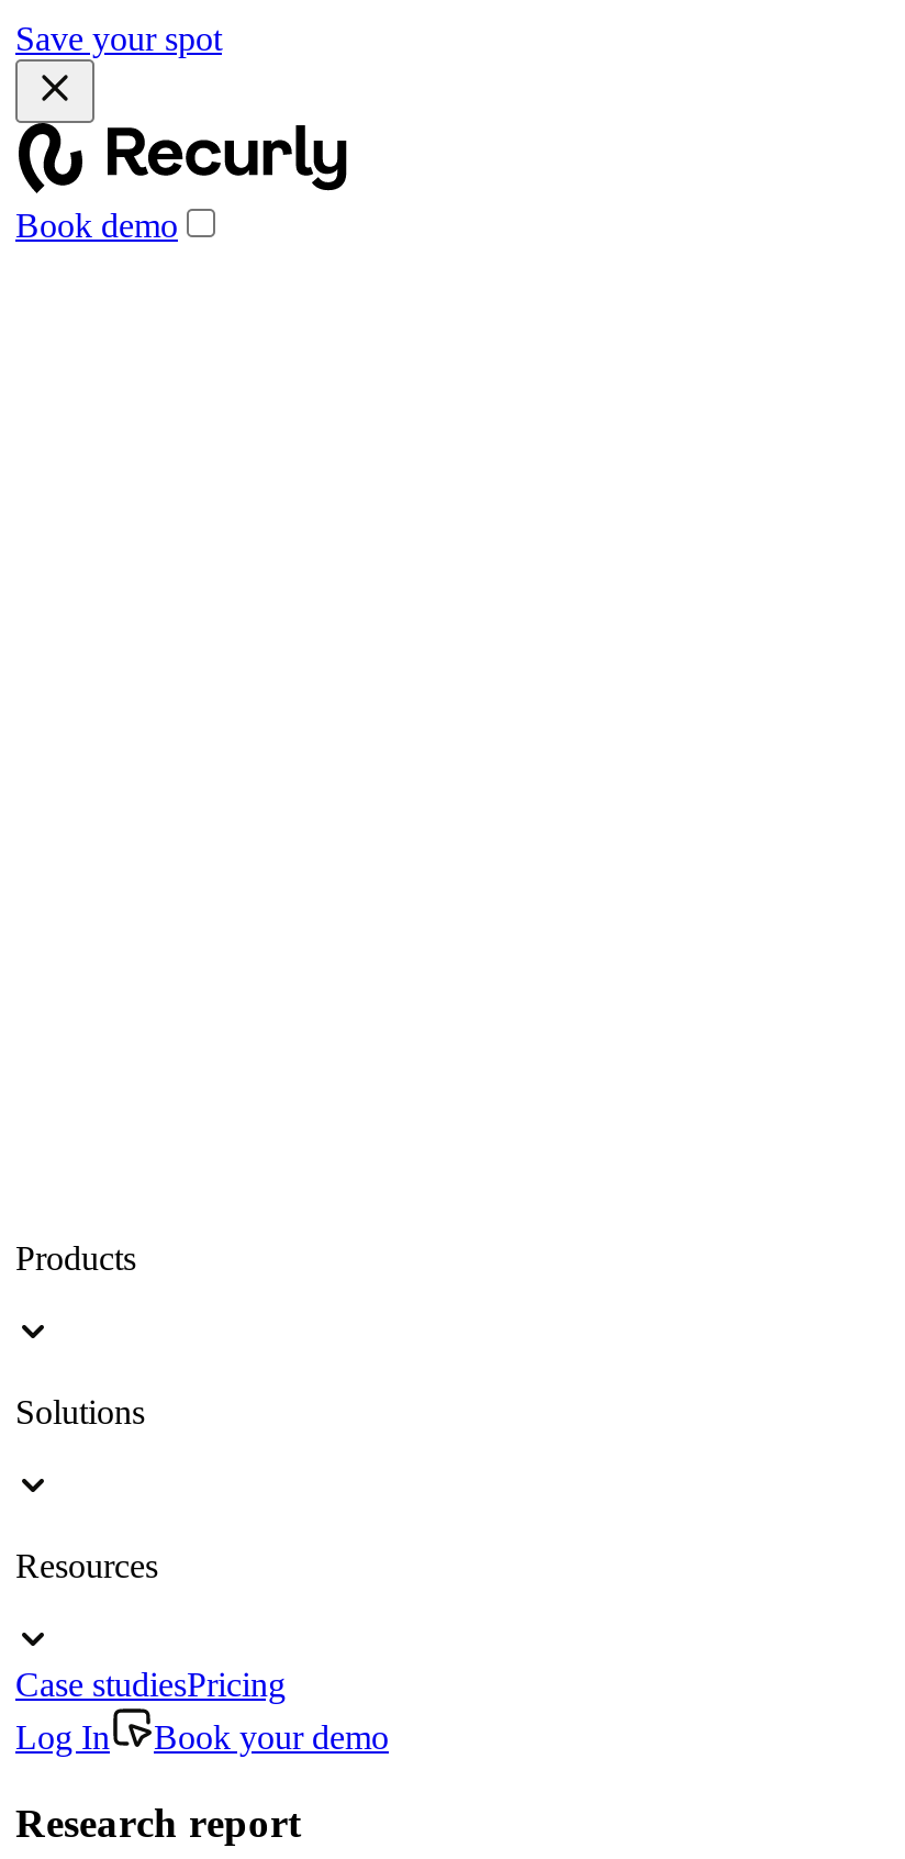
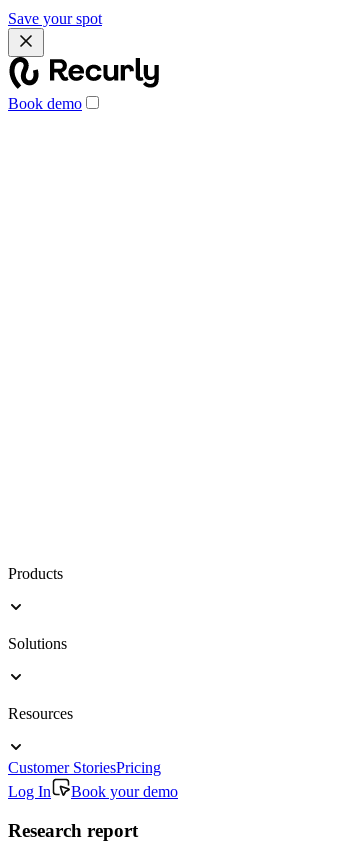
- Case studiesPricing
+ Customer StoriesPricing
